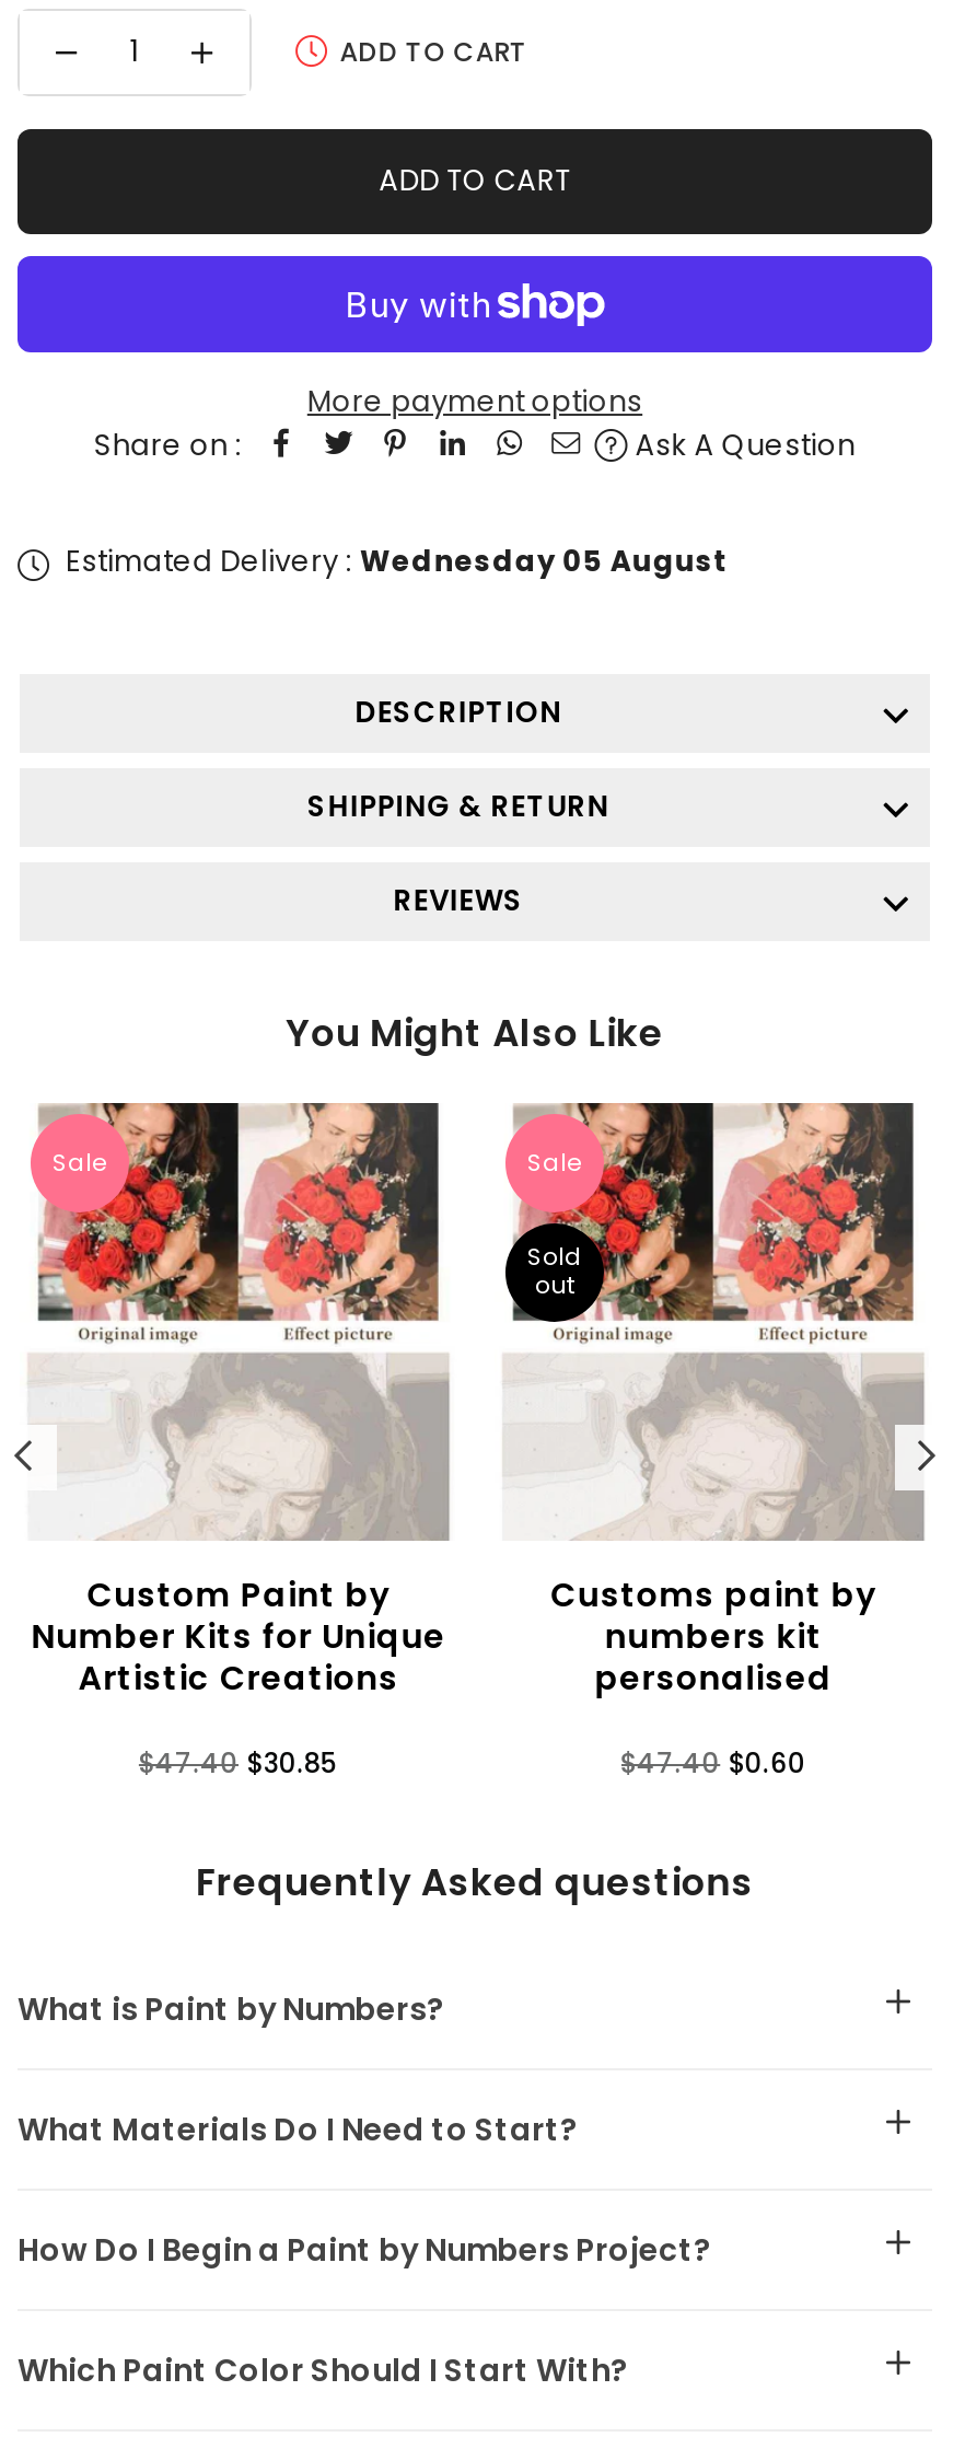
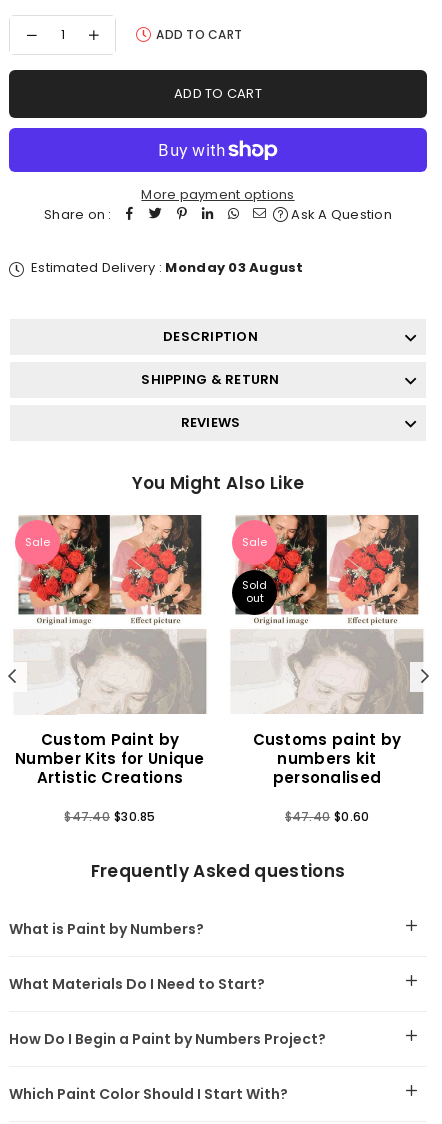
- Estimated Delivery : Wednesday 05 August
+ Estimated Delivery : Monday 03 August
